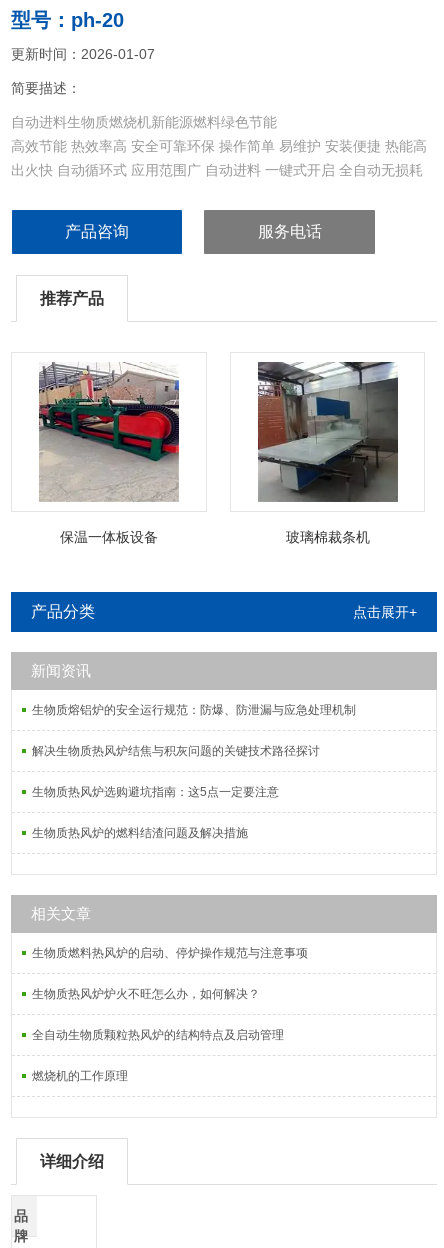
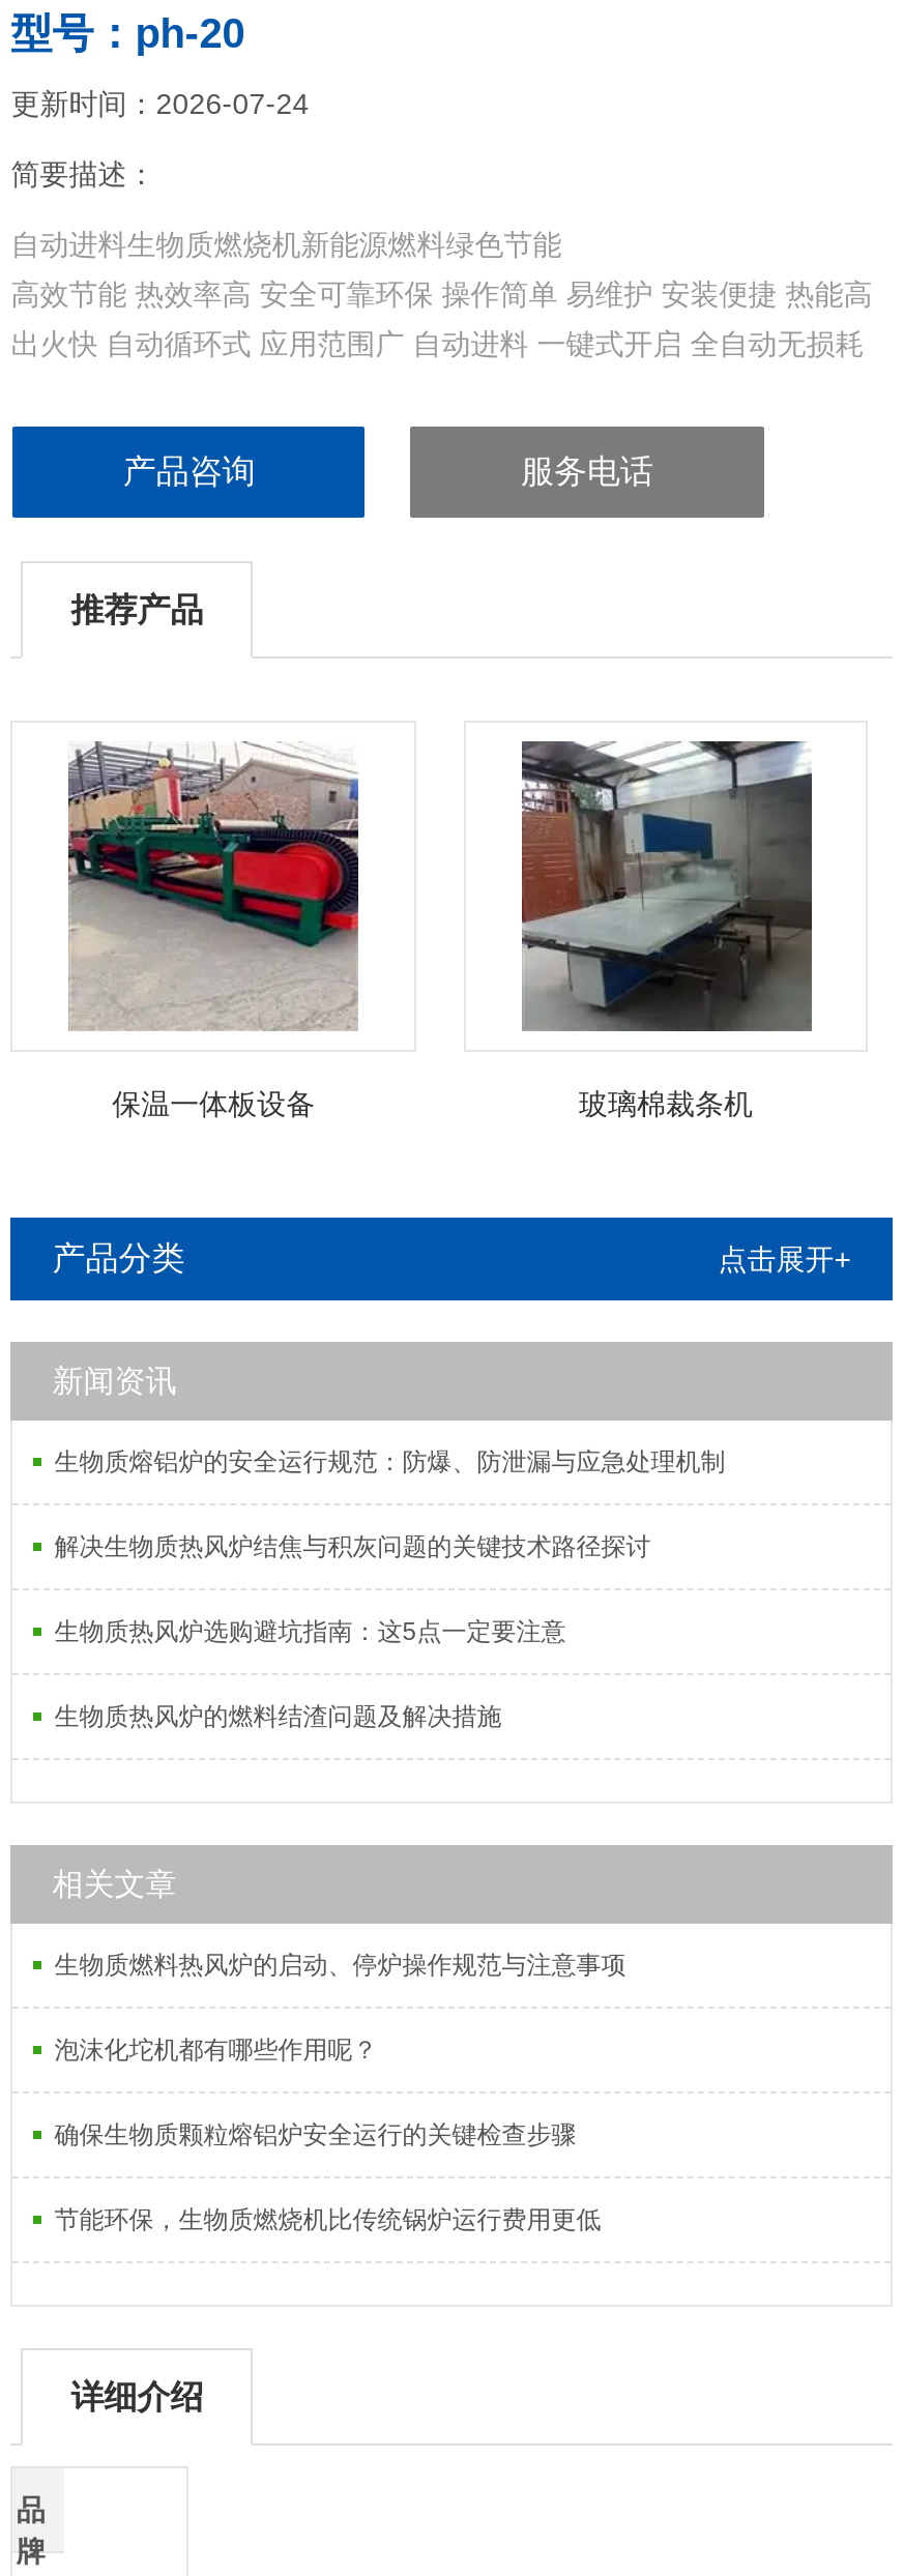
- 更新时间：2026-01-07
+ 更新时间：2026-07-24

- 生物质热风炉炉火不旺怎么办，如何解决？
+ 泡沫化坨机都有哪些作用呢？

- 全自动生物质颗粒热风炉的结构特点及启动管理
+ 确保生物质颗粒熔铝炉安全运行的关键检查步骤

- 燃烧机的工作原理
+ 节能环保，生物质燃烧机比传统锅炉运行费用更低
